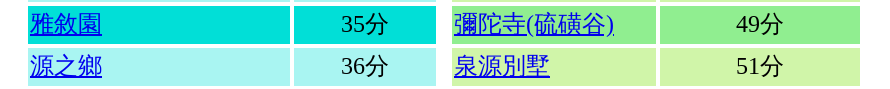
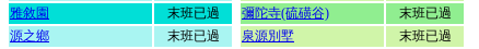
- 35分
+ 末班已過

- 49分
+ 末班已過

- 36分
+ 末班已過

- 51分
+ 末班已過
